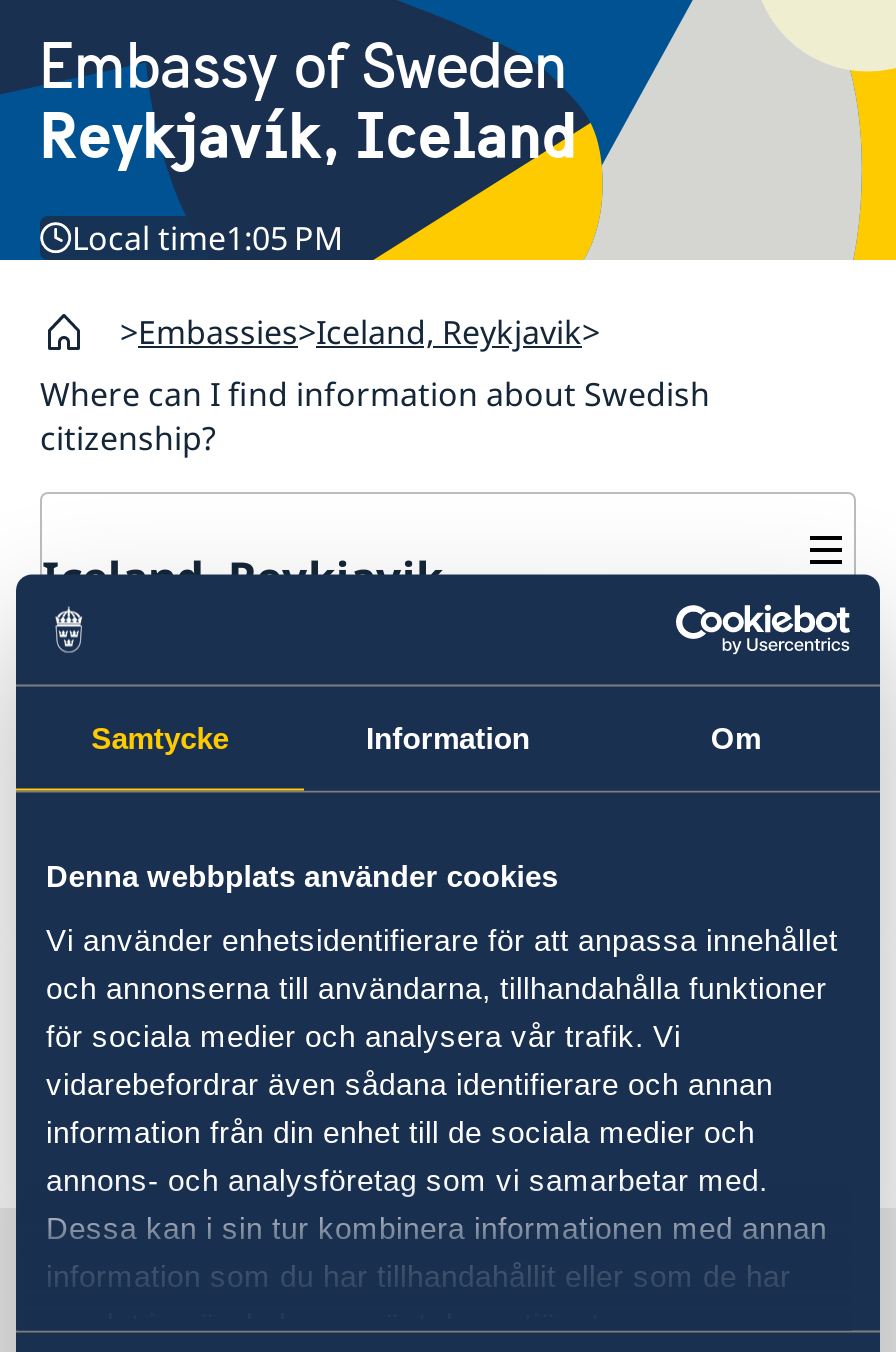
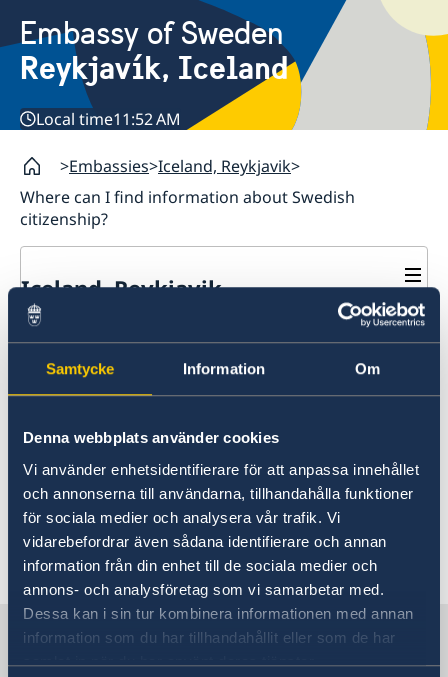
- Local time1:05 PM
+ Local time11:52 AM
